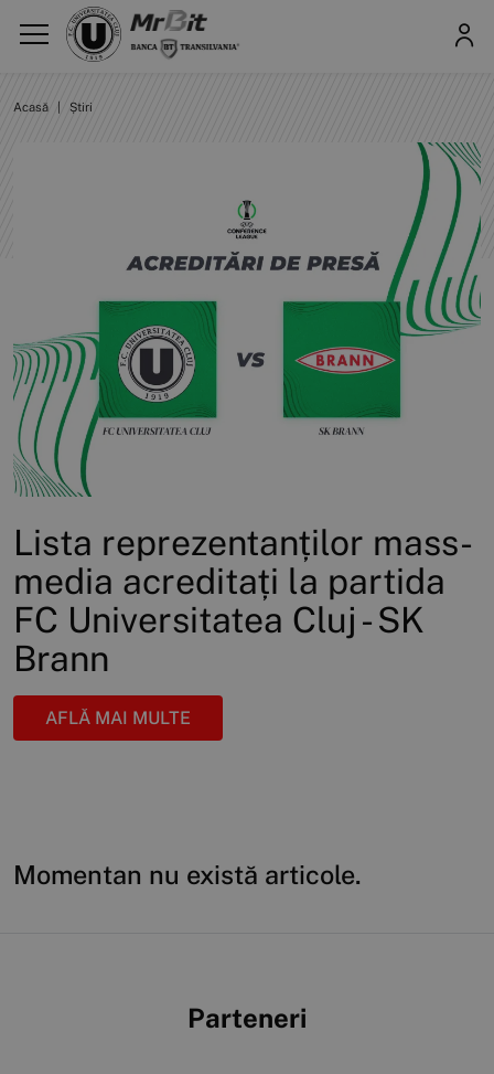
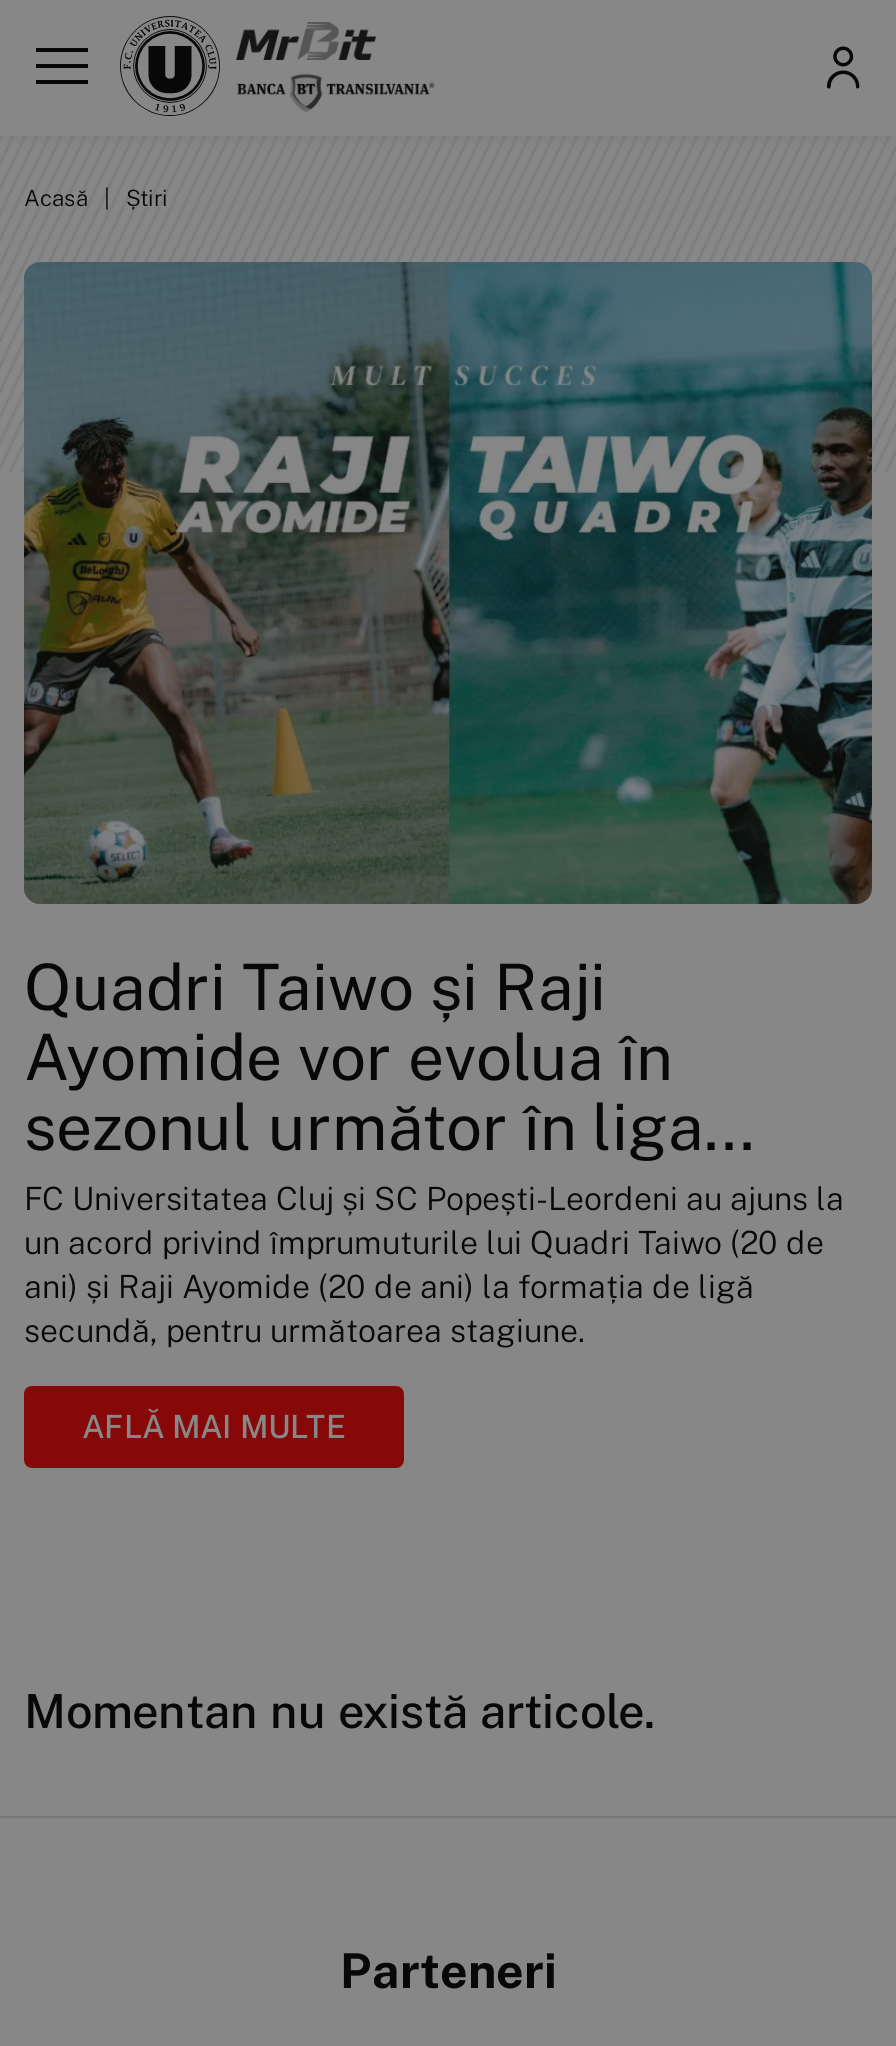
- [image]
+ [image]

- Lista reprezentanților mass-
- media acreditați la partida
- FC Universitatea Cluj - SK
- Brann
+ Quadri Taiwo și Raji
+ Ayomide vor evolua în
+ sezonul următor în liga...
+ FC Universitatea Cluj și SC Popești-Leordeni au ajuns la
+ un acord privind împrumuturile lui Quadri Taiwo (20 de
+ ani) și Raji Ayomide (20 de ani) la formația de ligă
+ secundă, pentru următoarea stagiune.
